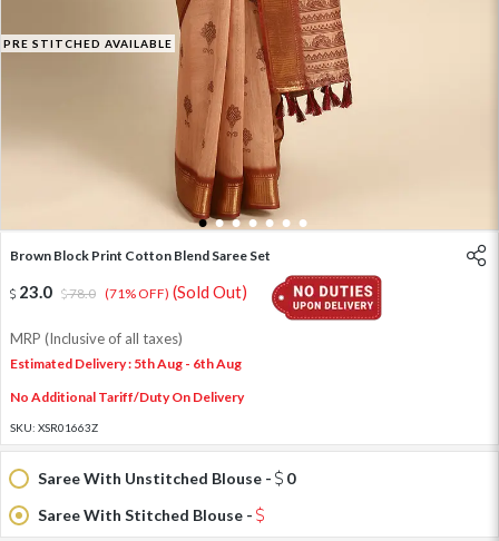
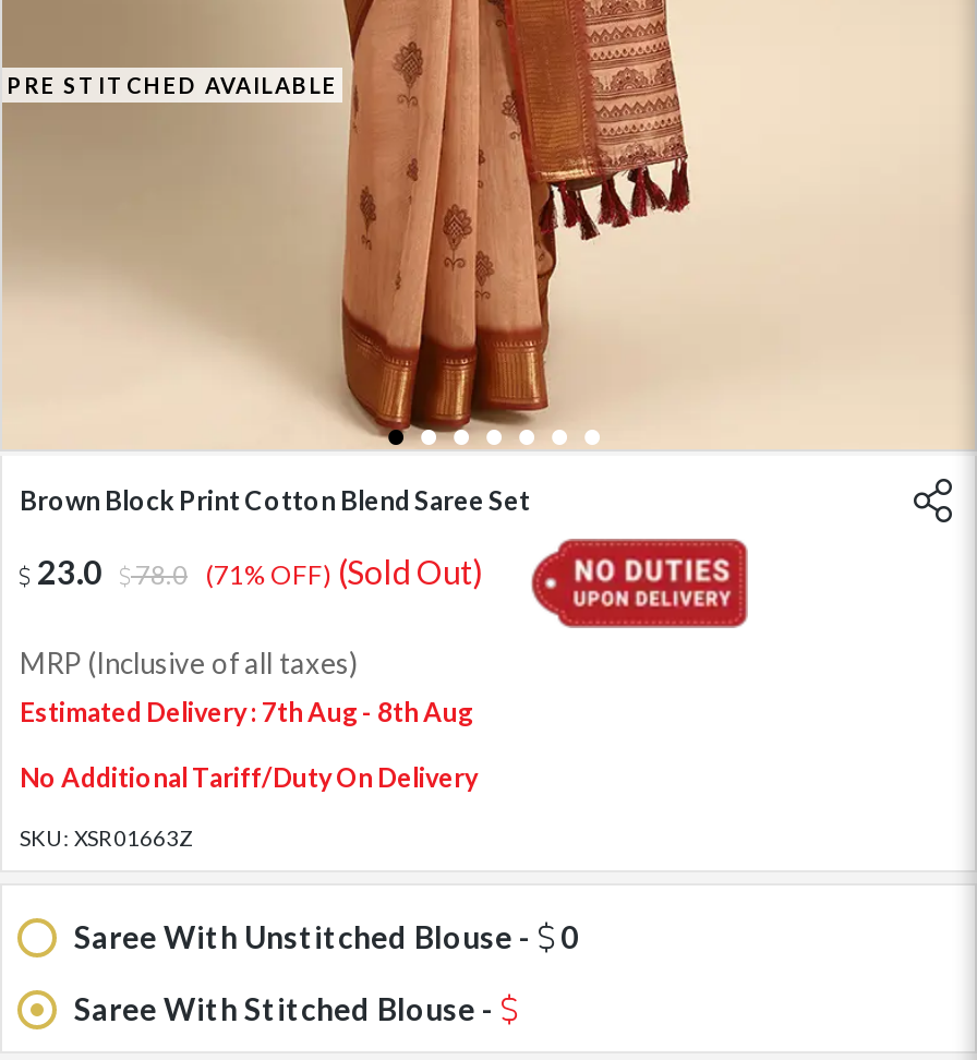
- Estimated Delivery : 5th Aug - 6th Aug
+ Estimated Delivery : 7th Aug - 8th Aug
